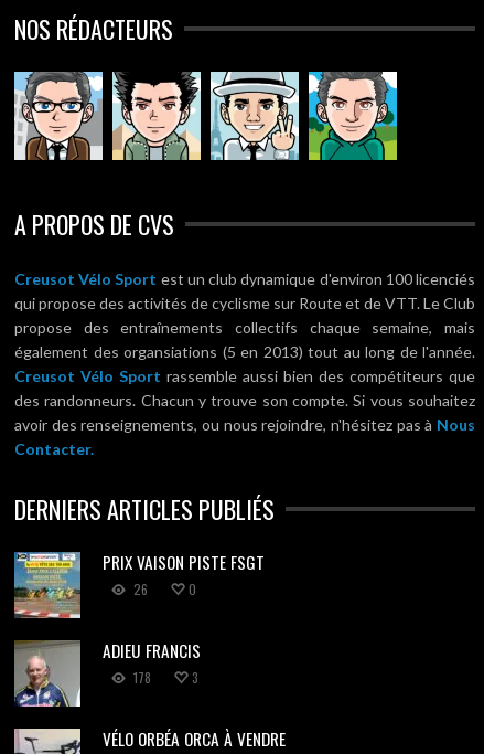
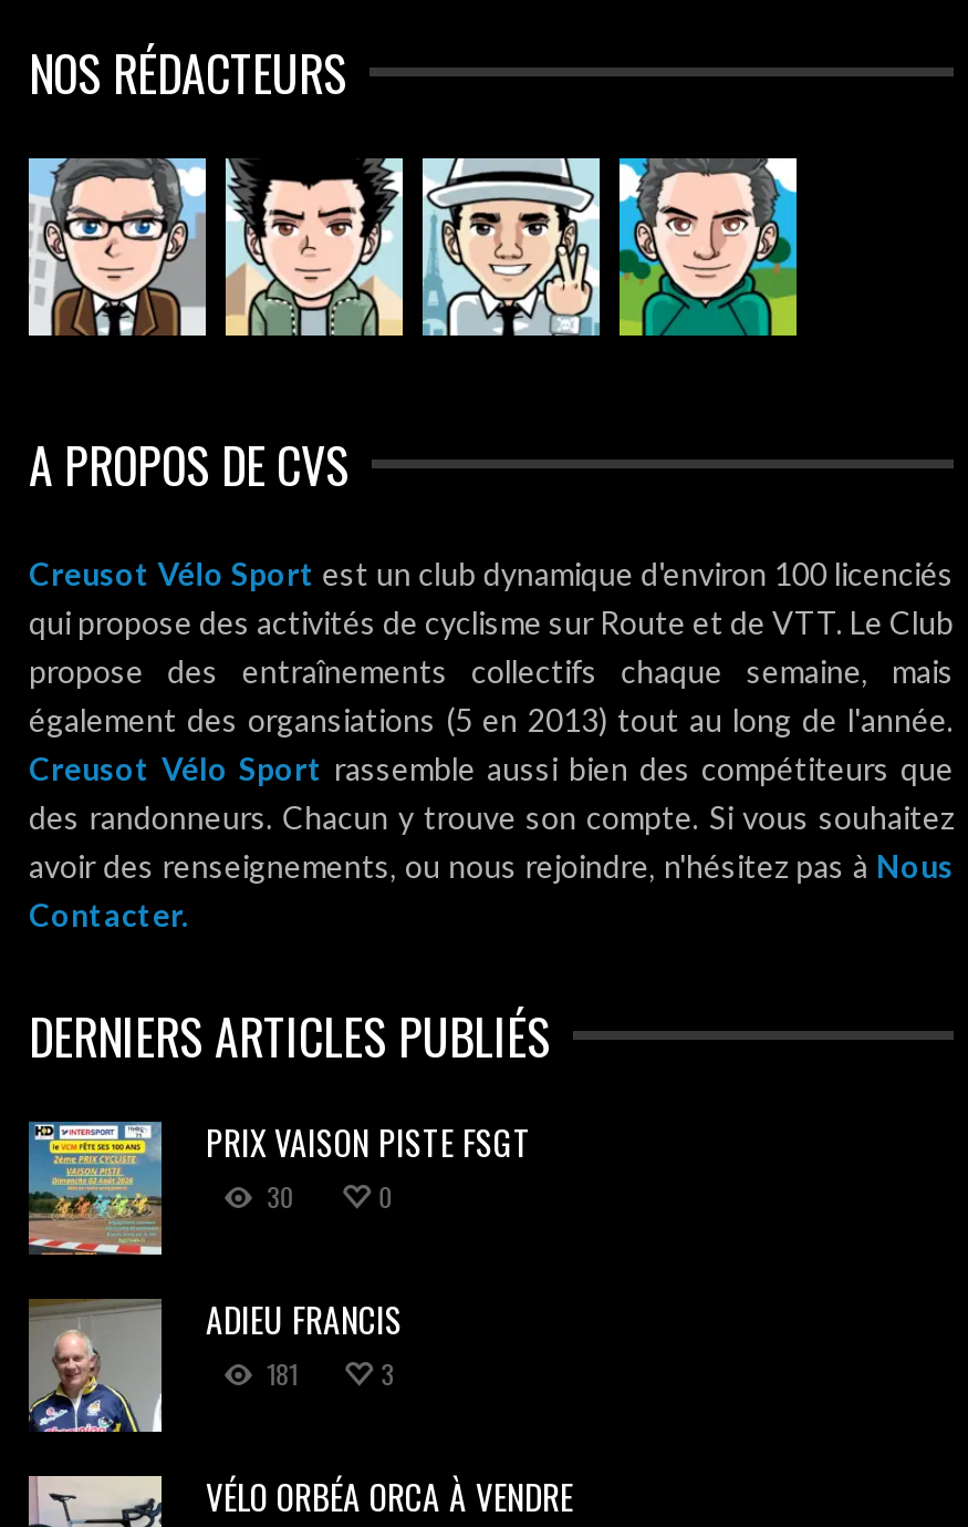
- 26
+ 30

- 178
+ 181
